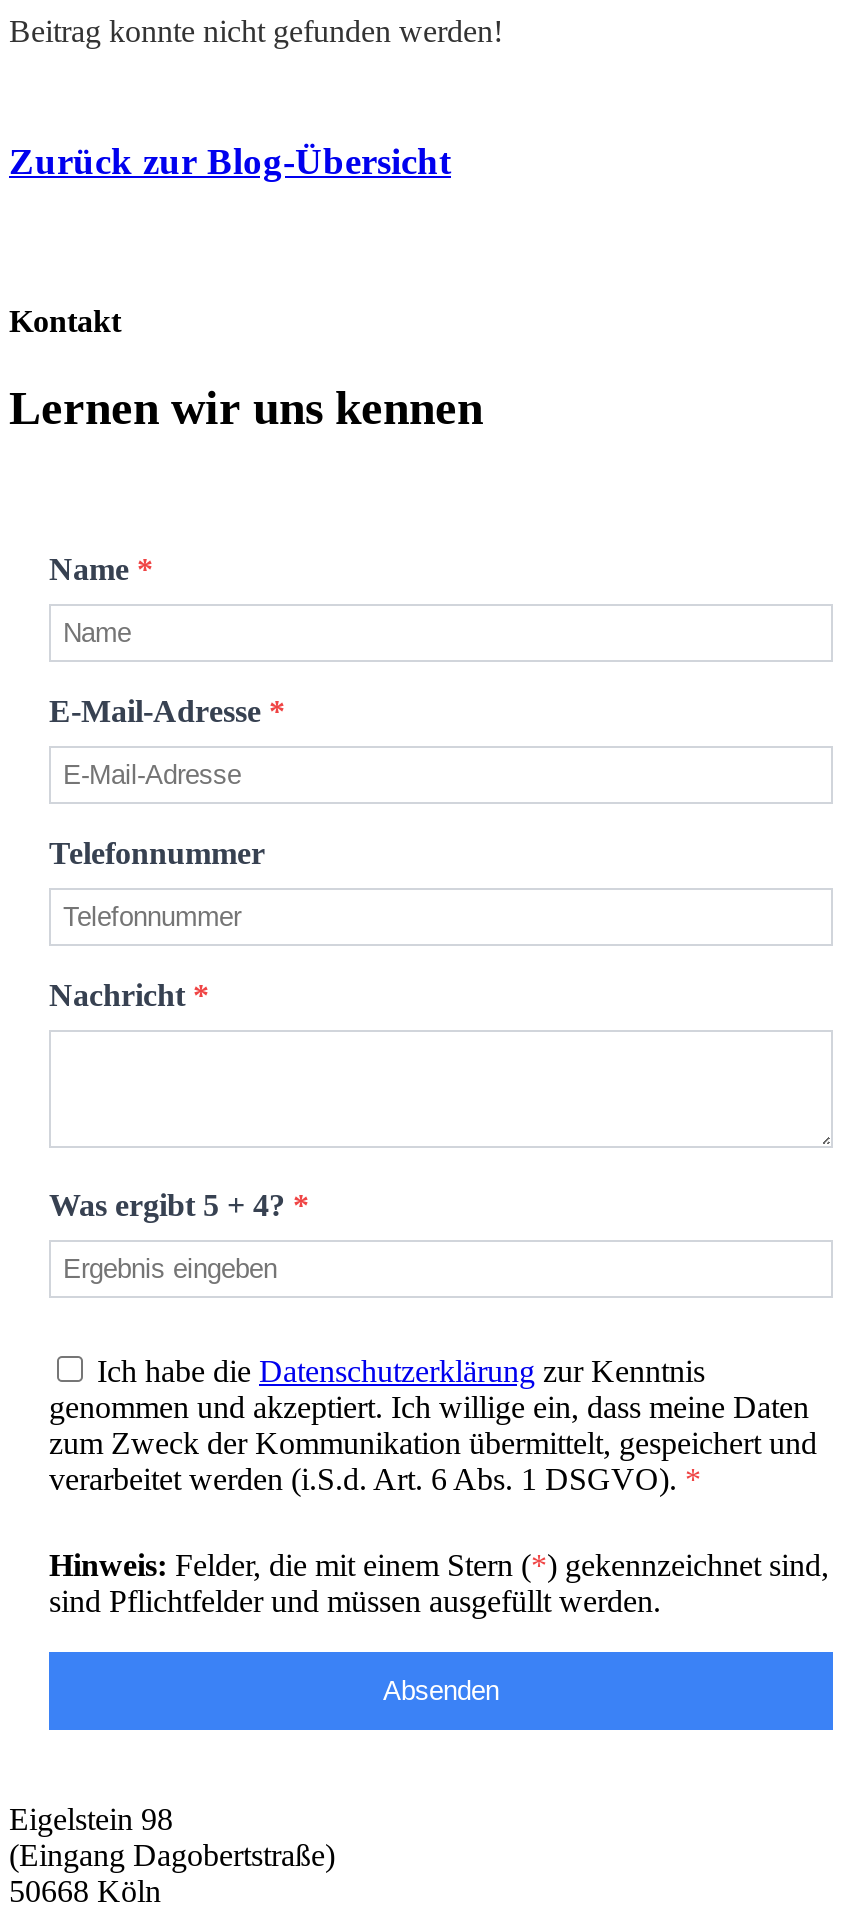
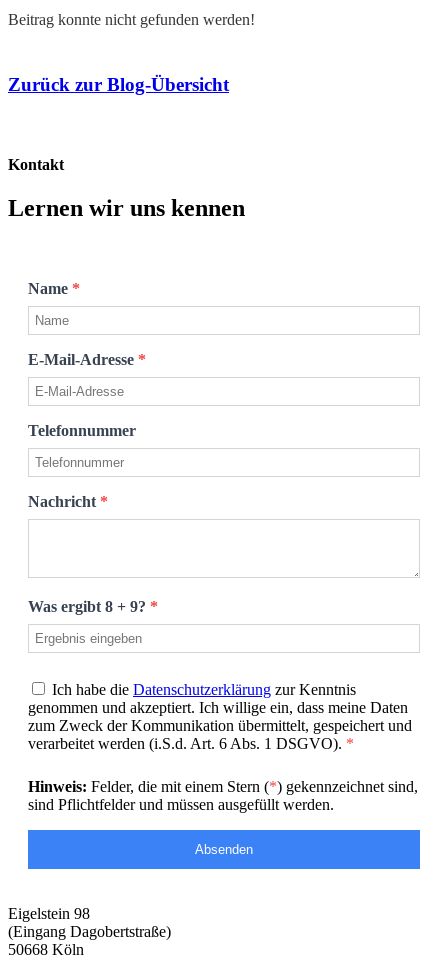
- Was ergibt 5 + 4? *
+ Was ergibt 8 + 9? *
